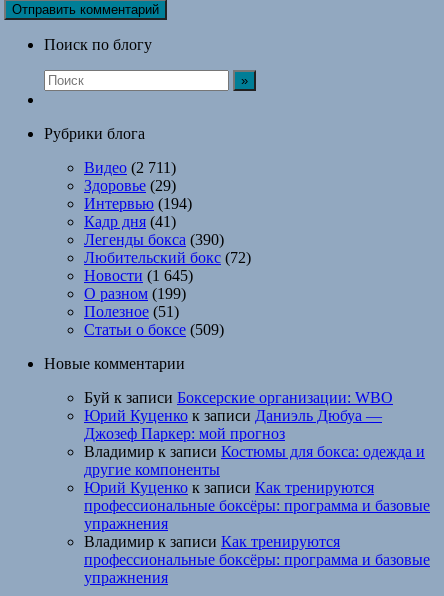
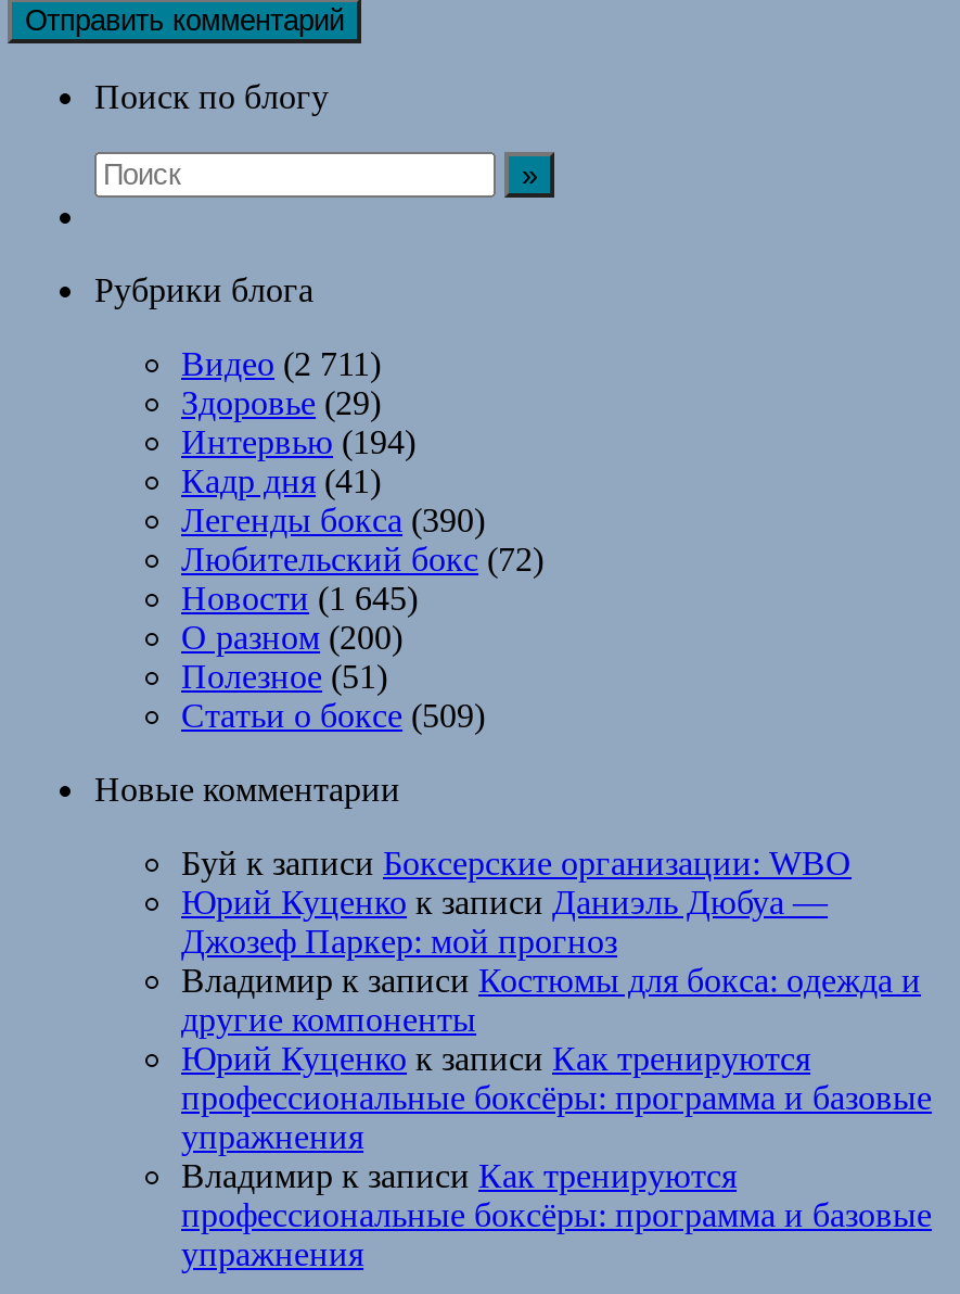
- О разном (199)
+ О разном (200)
